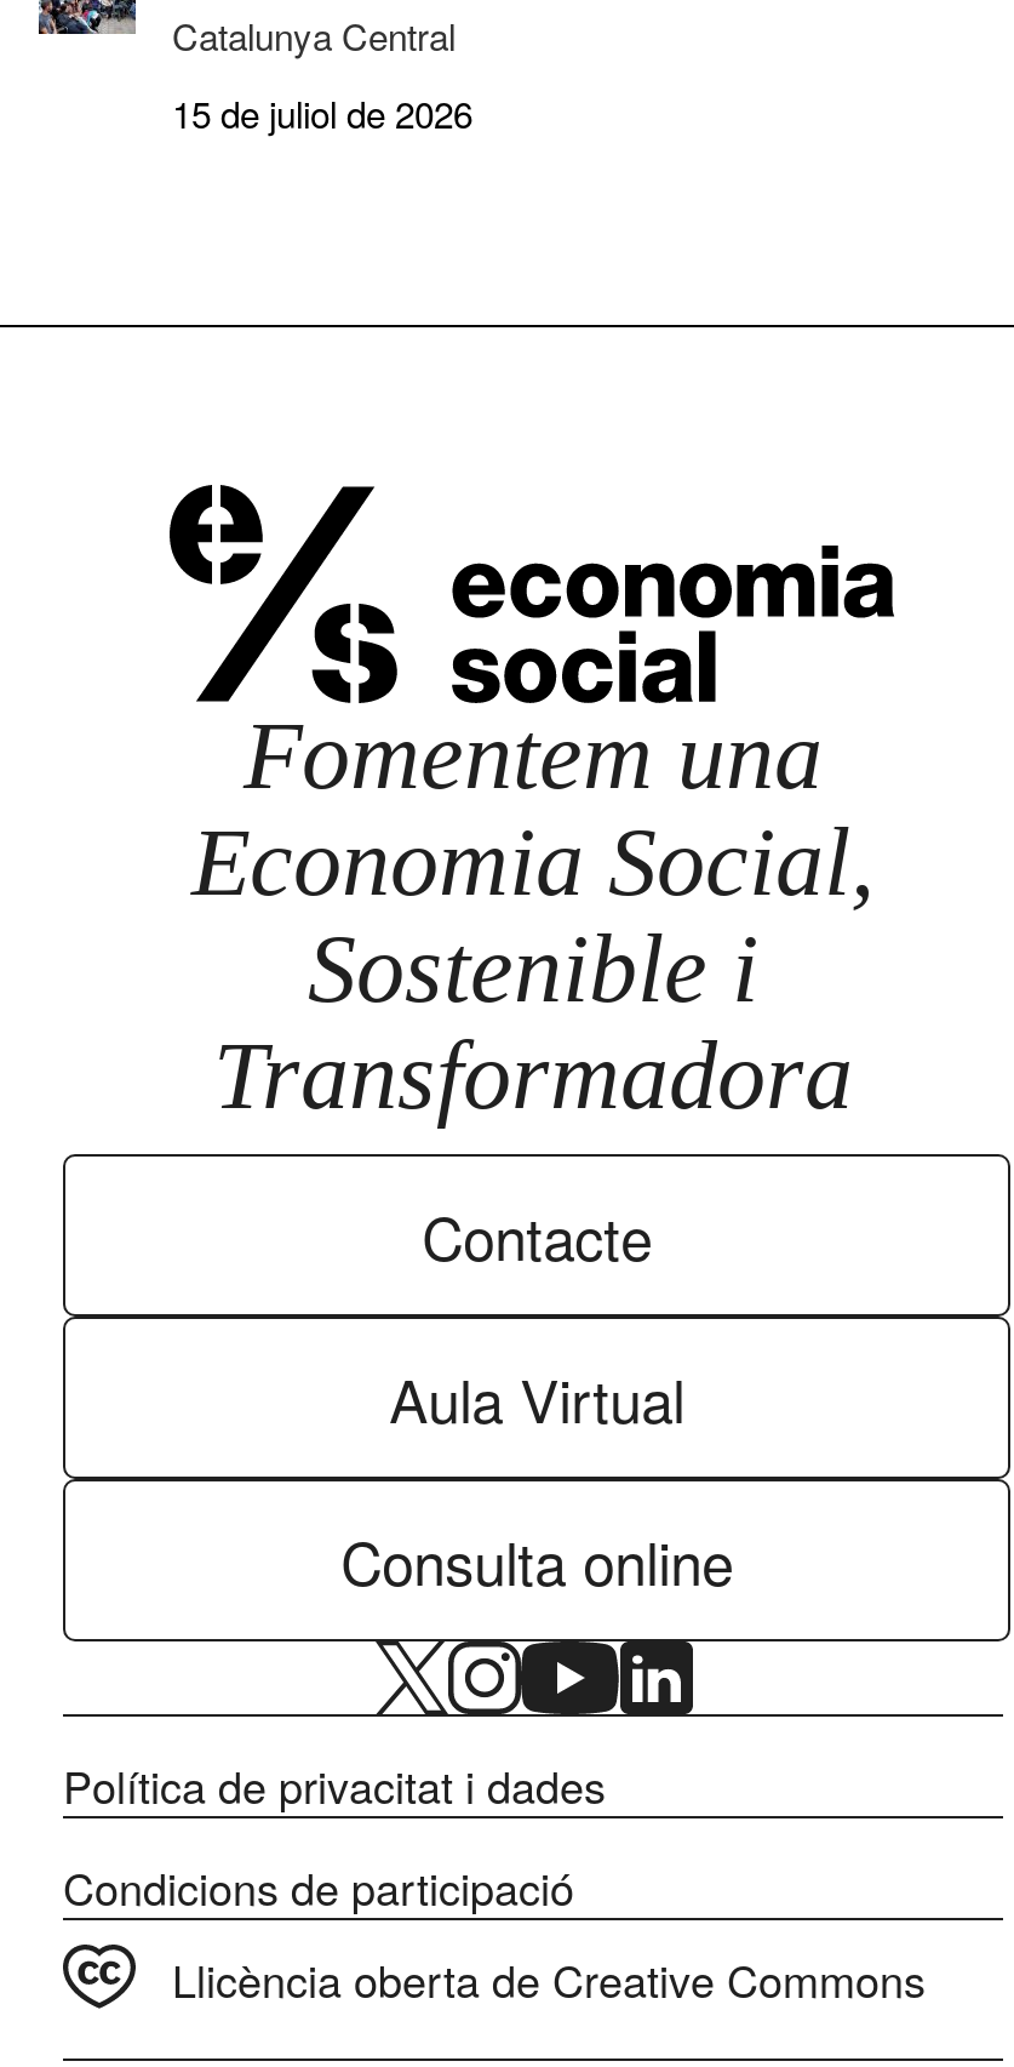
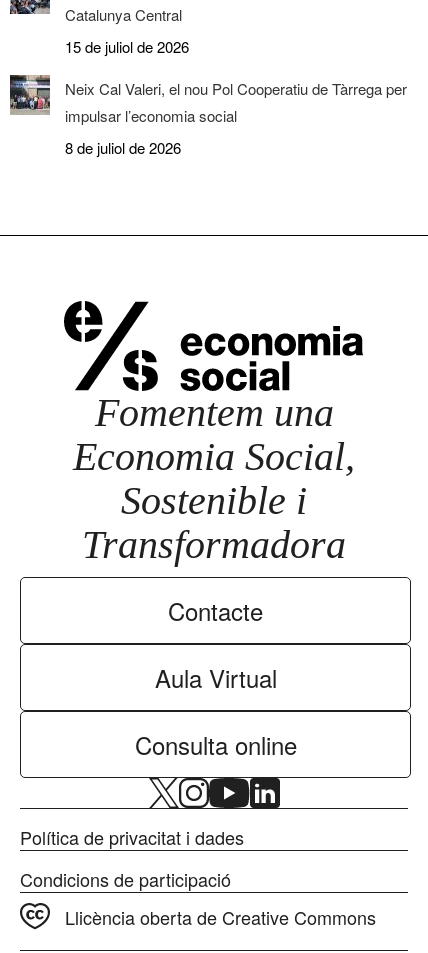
+ [image]
+ Neix Cal Valeri, el nou Pol Cooperatiu de Tàrrega per
+ impulsar l’economia social
+ 8 de juliol de 2026
